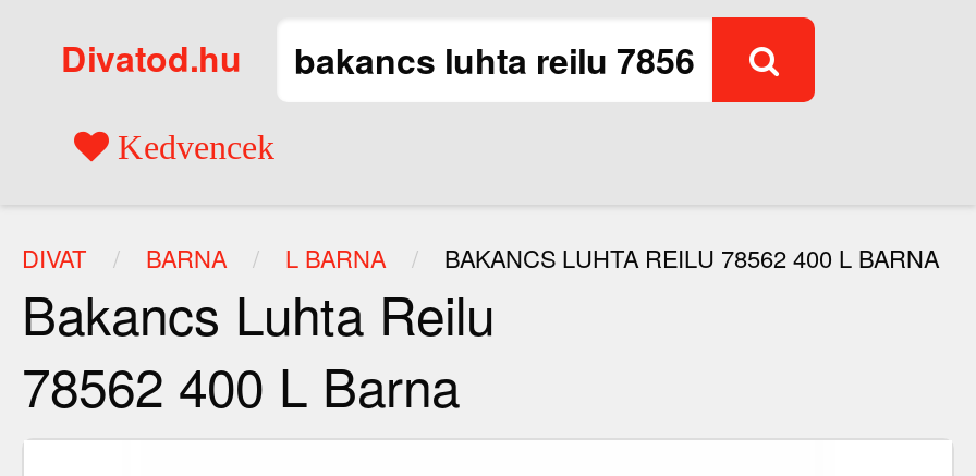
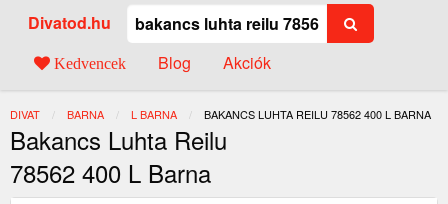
+ Blog
+ Akciók
